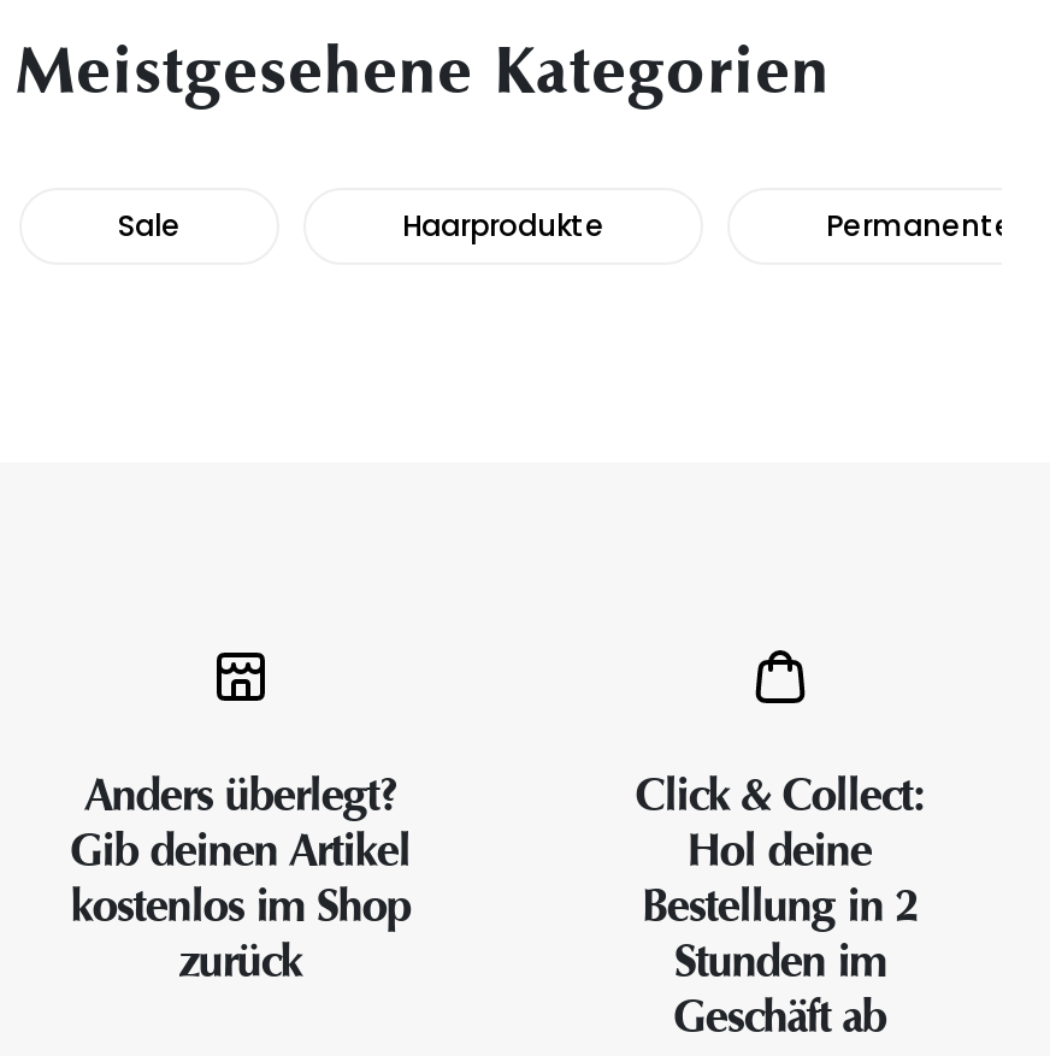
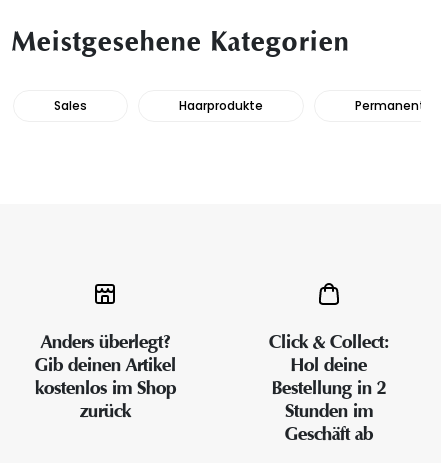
- Sale
+ Sales
